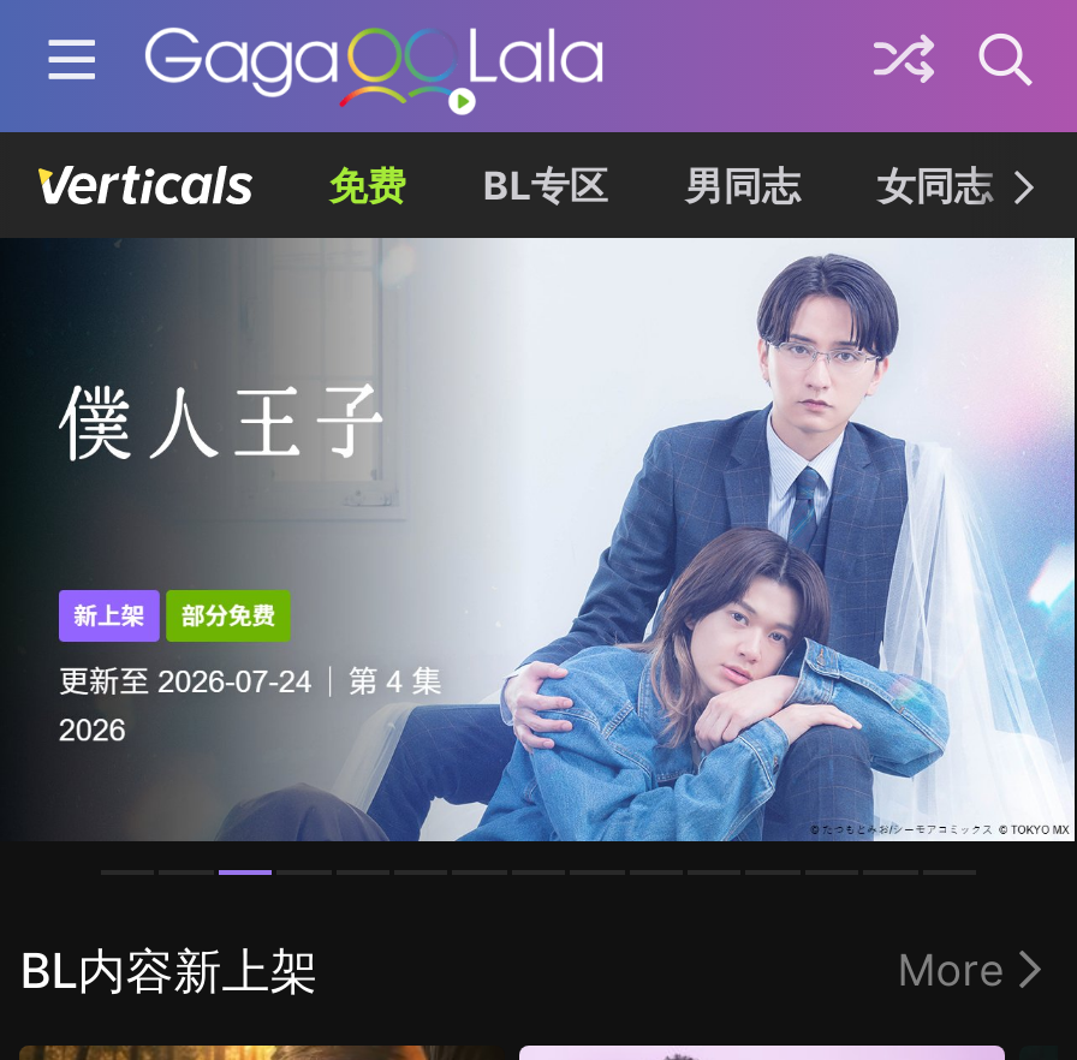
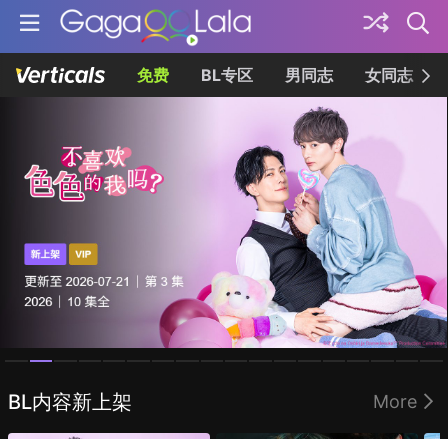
- [image]
+ [image]
